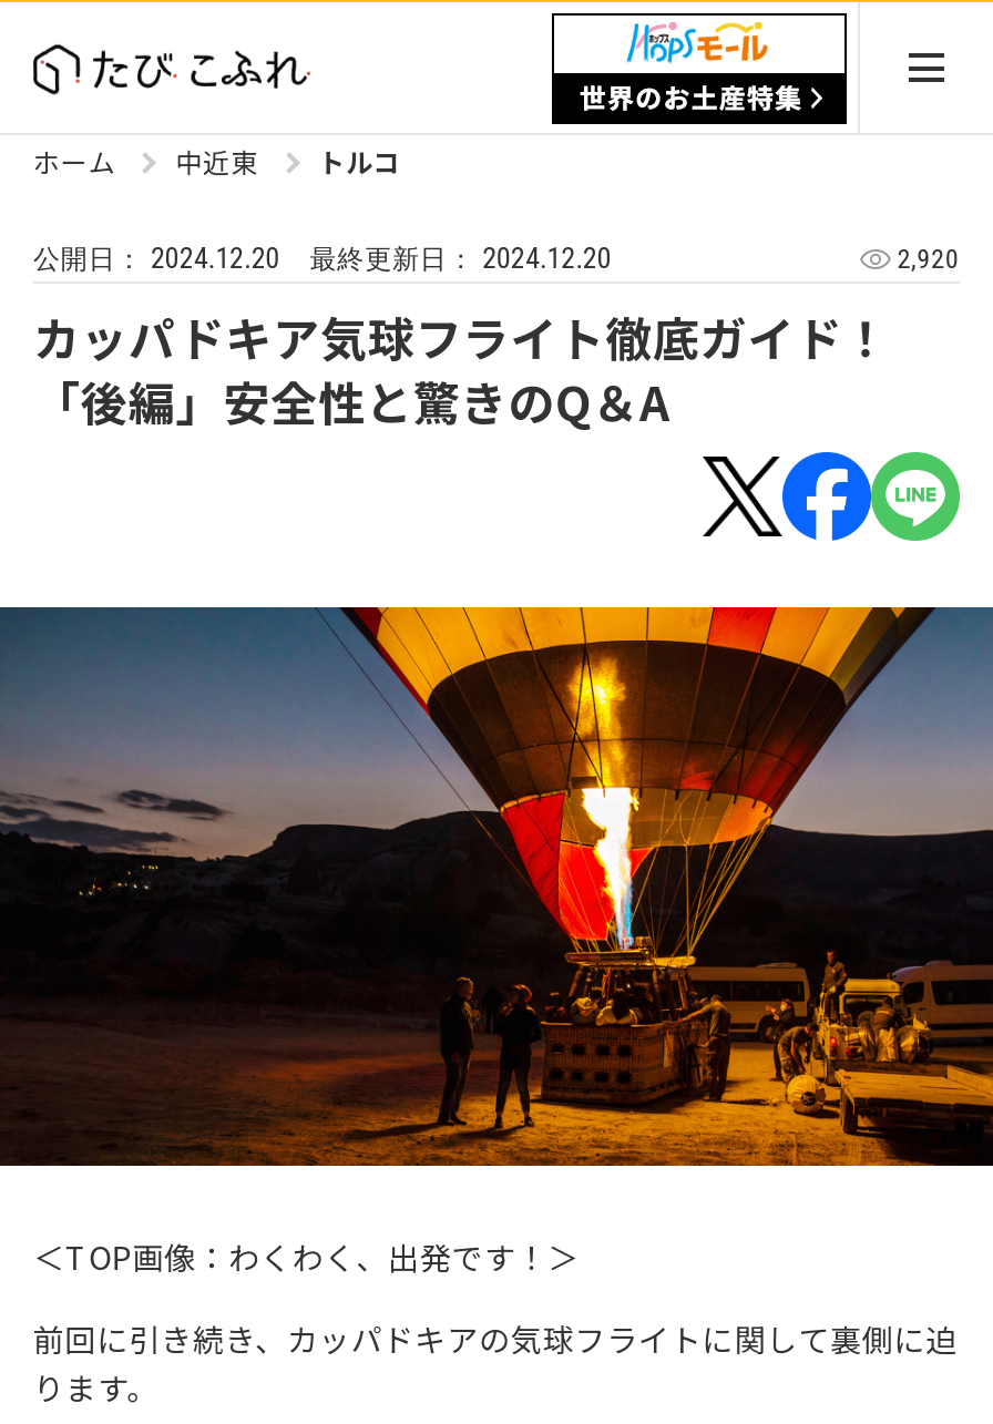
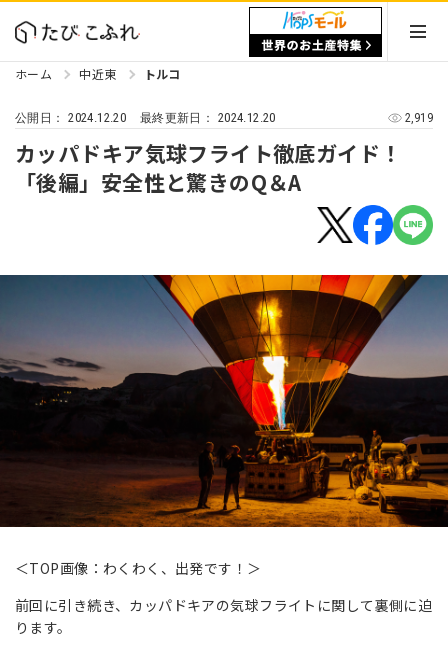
- 2,920
+ 2,919
